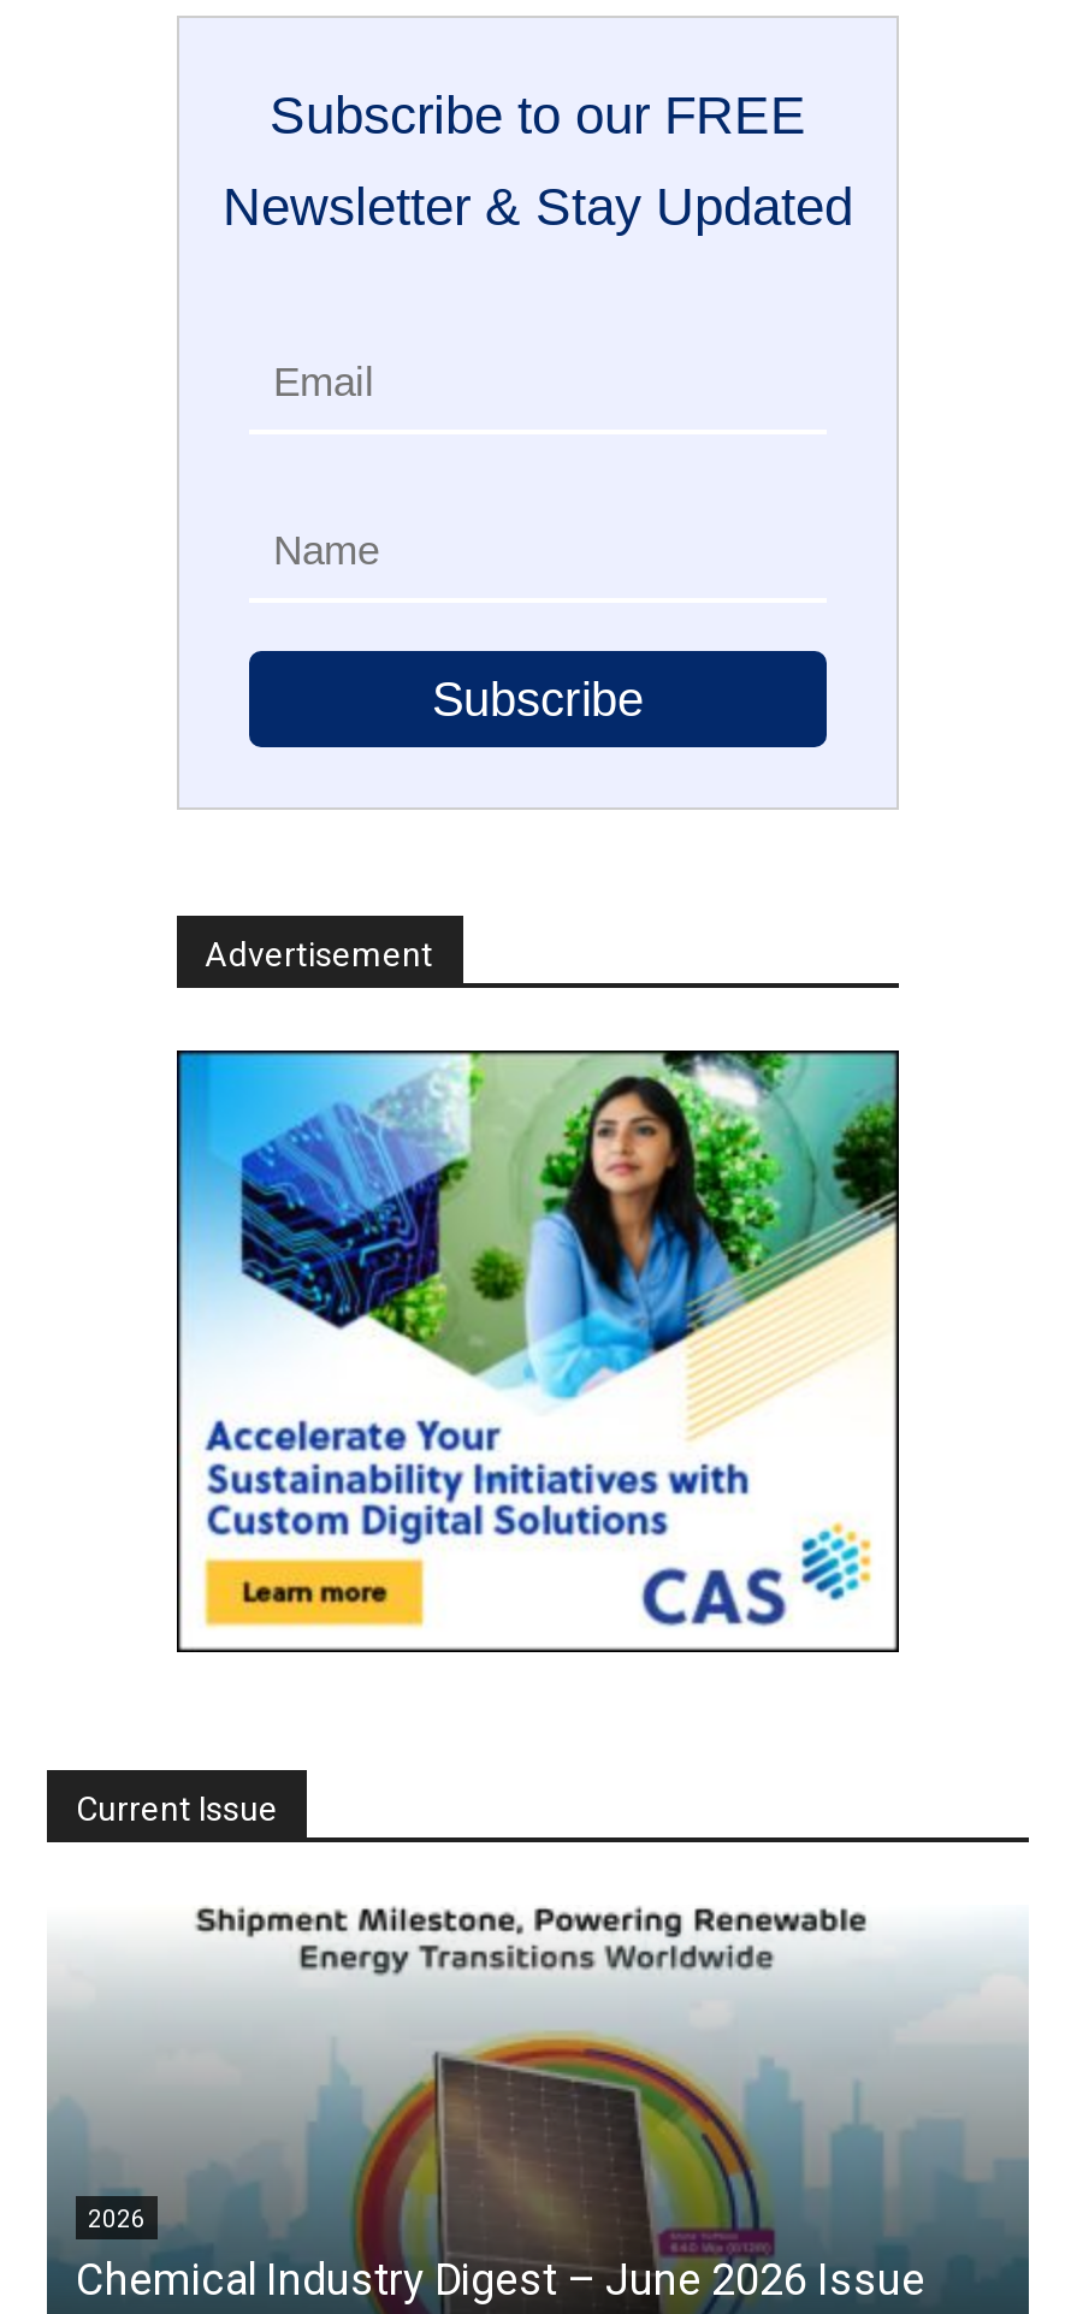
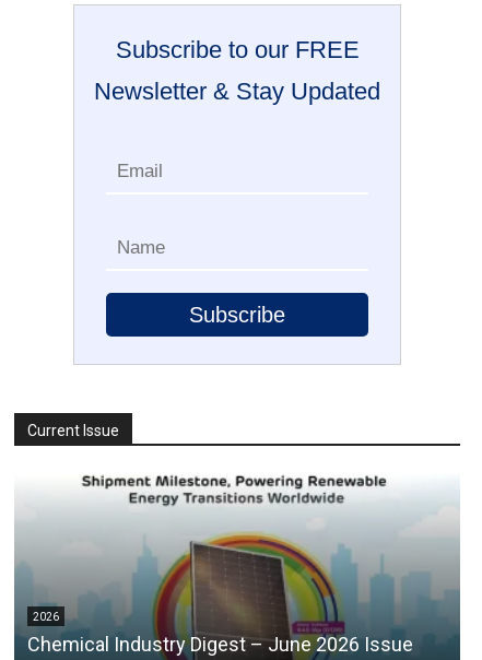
- Advertisement

- [image]
